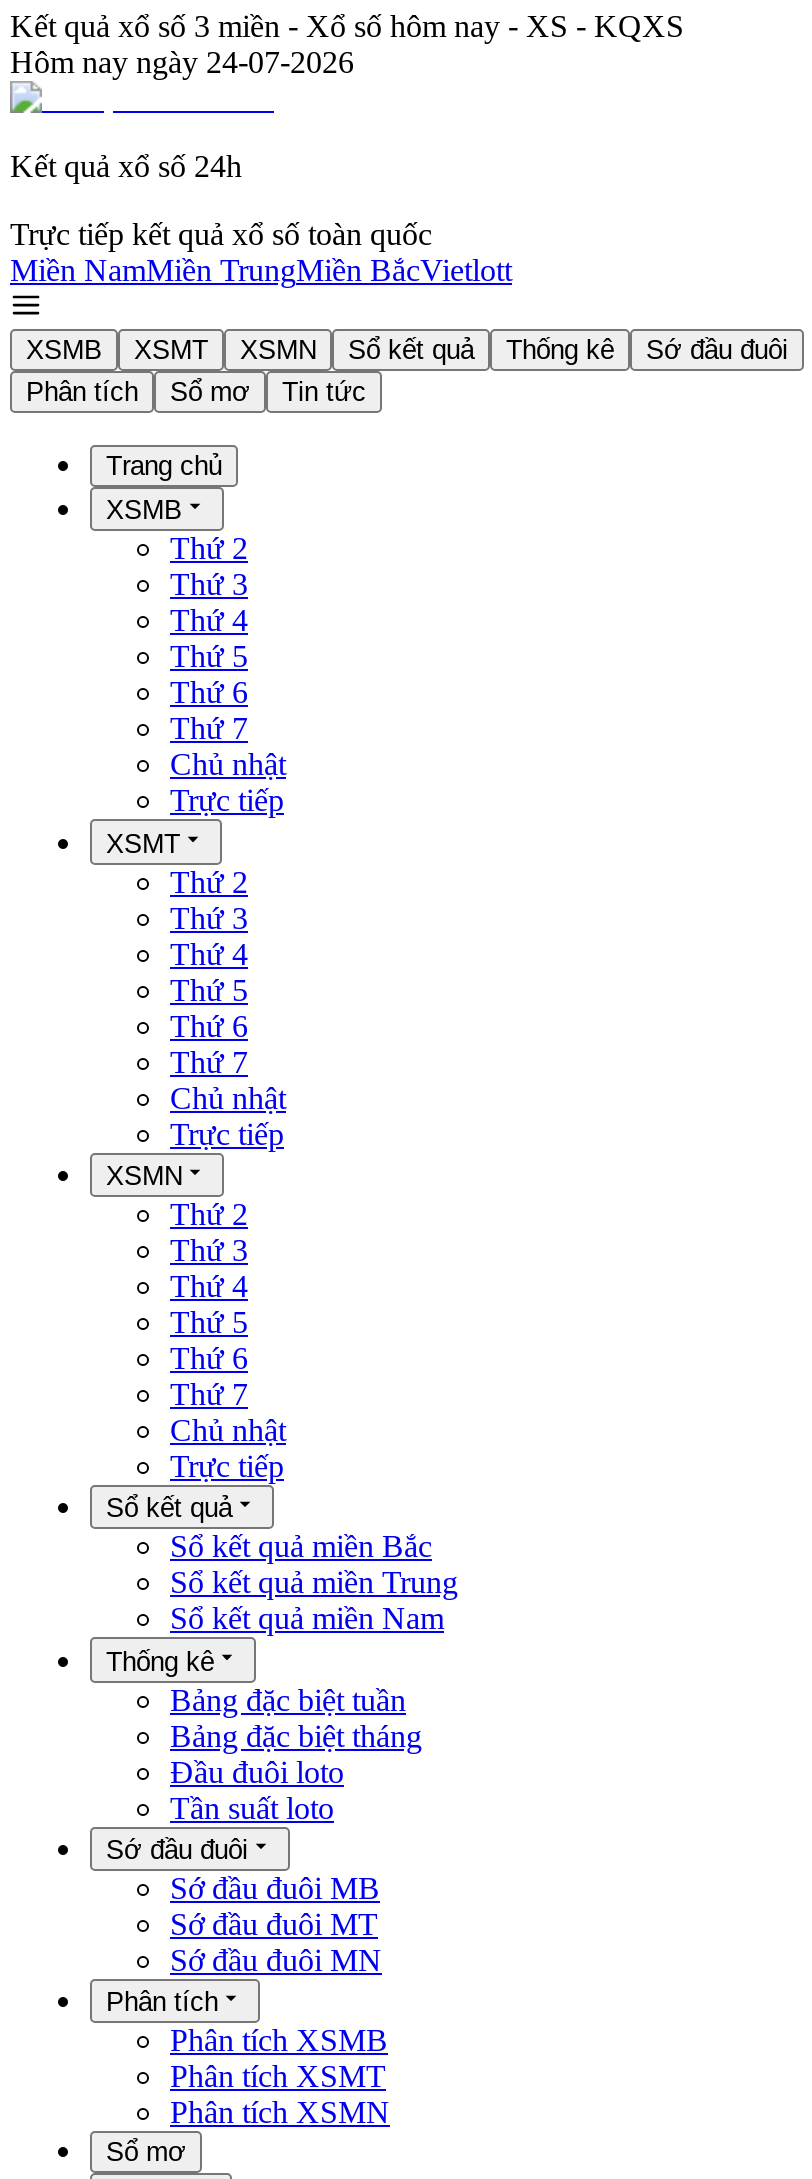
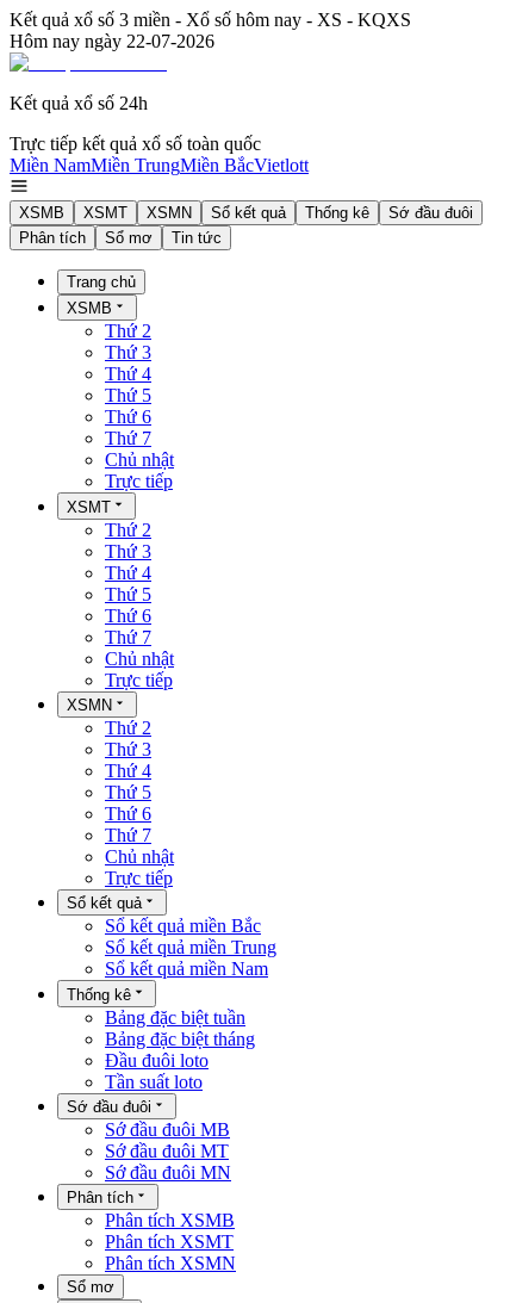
- Hôm nay ngày 24-07-2026
+ Hôm nay ngày 22-07-2026
